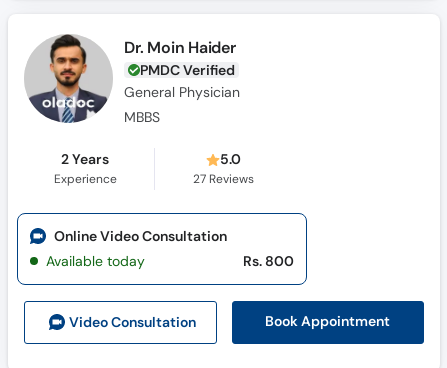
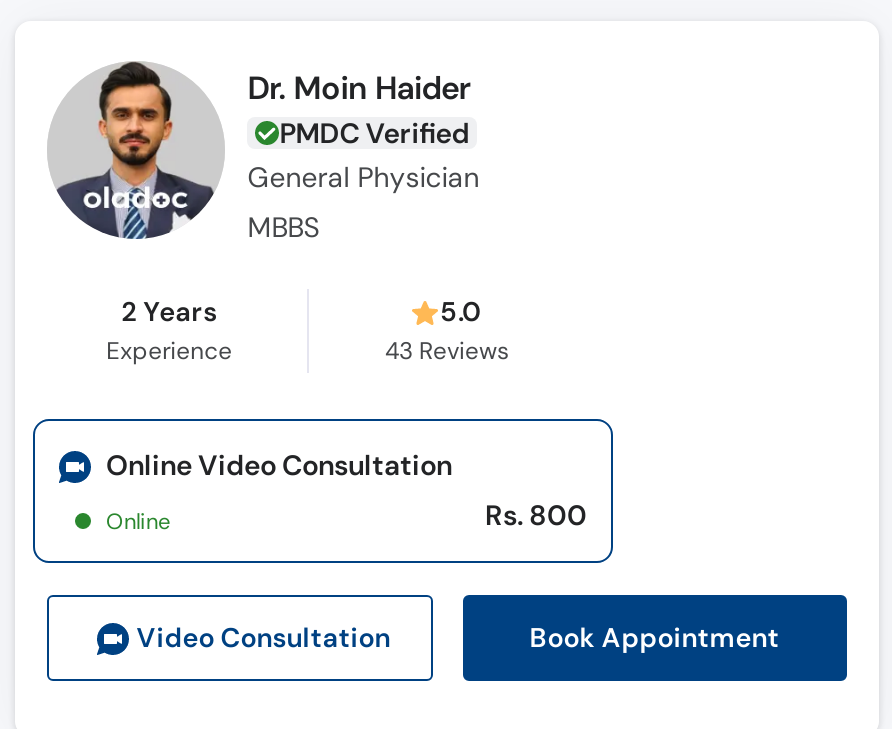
- 27 Reviews
+ 43 Reviews

- Available today
+ Online
